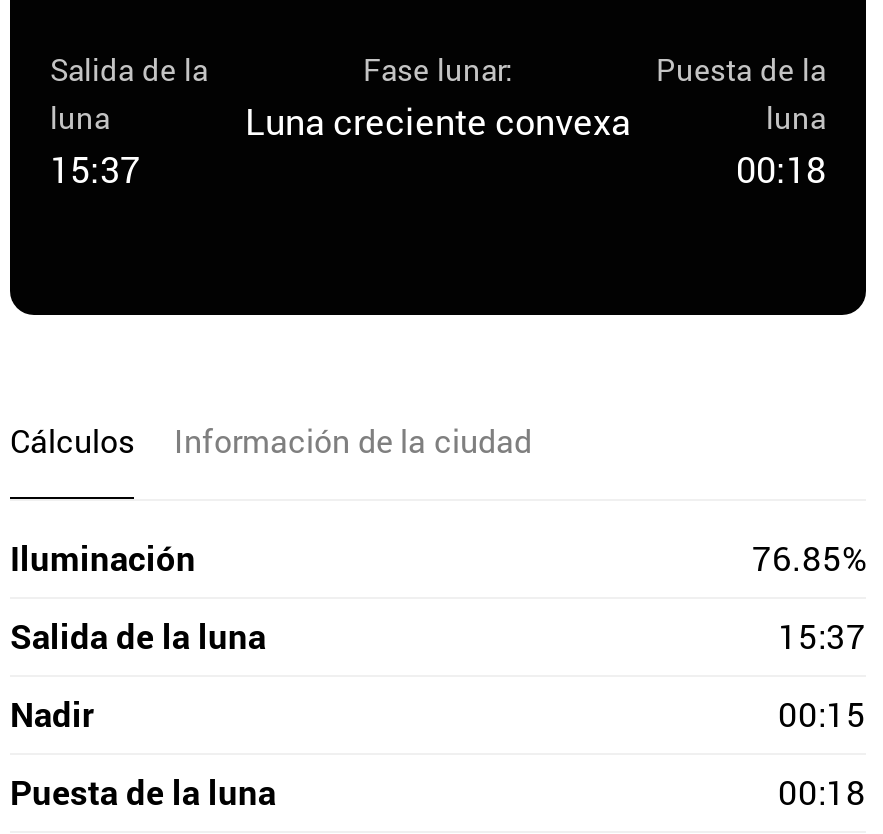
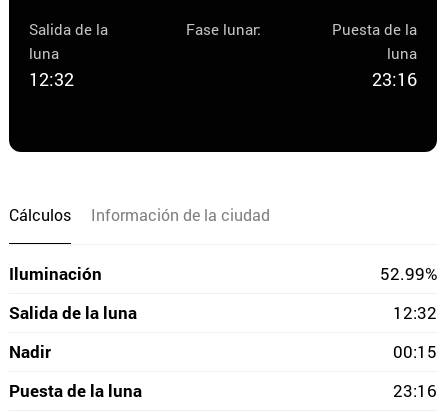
- Luna creciente convexa

- 15:37
+ 12:32

- 00:18
+ 23:16

- 76.85%
+ 52.99%

- 15:37
+ 12:32

- 00:18
+ 23:16
